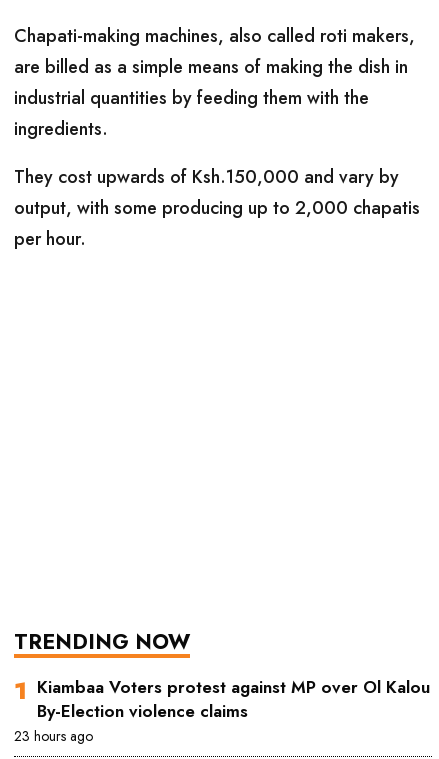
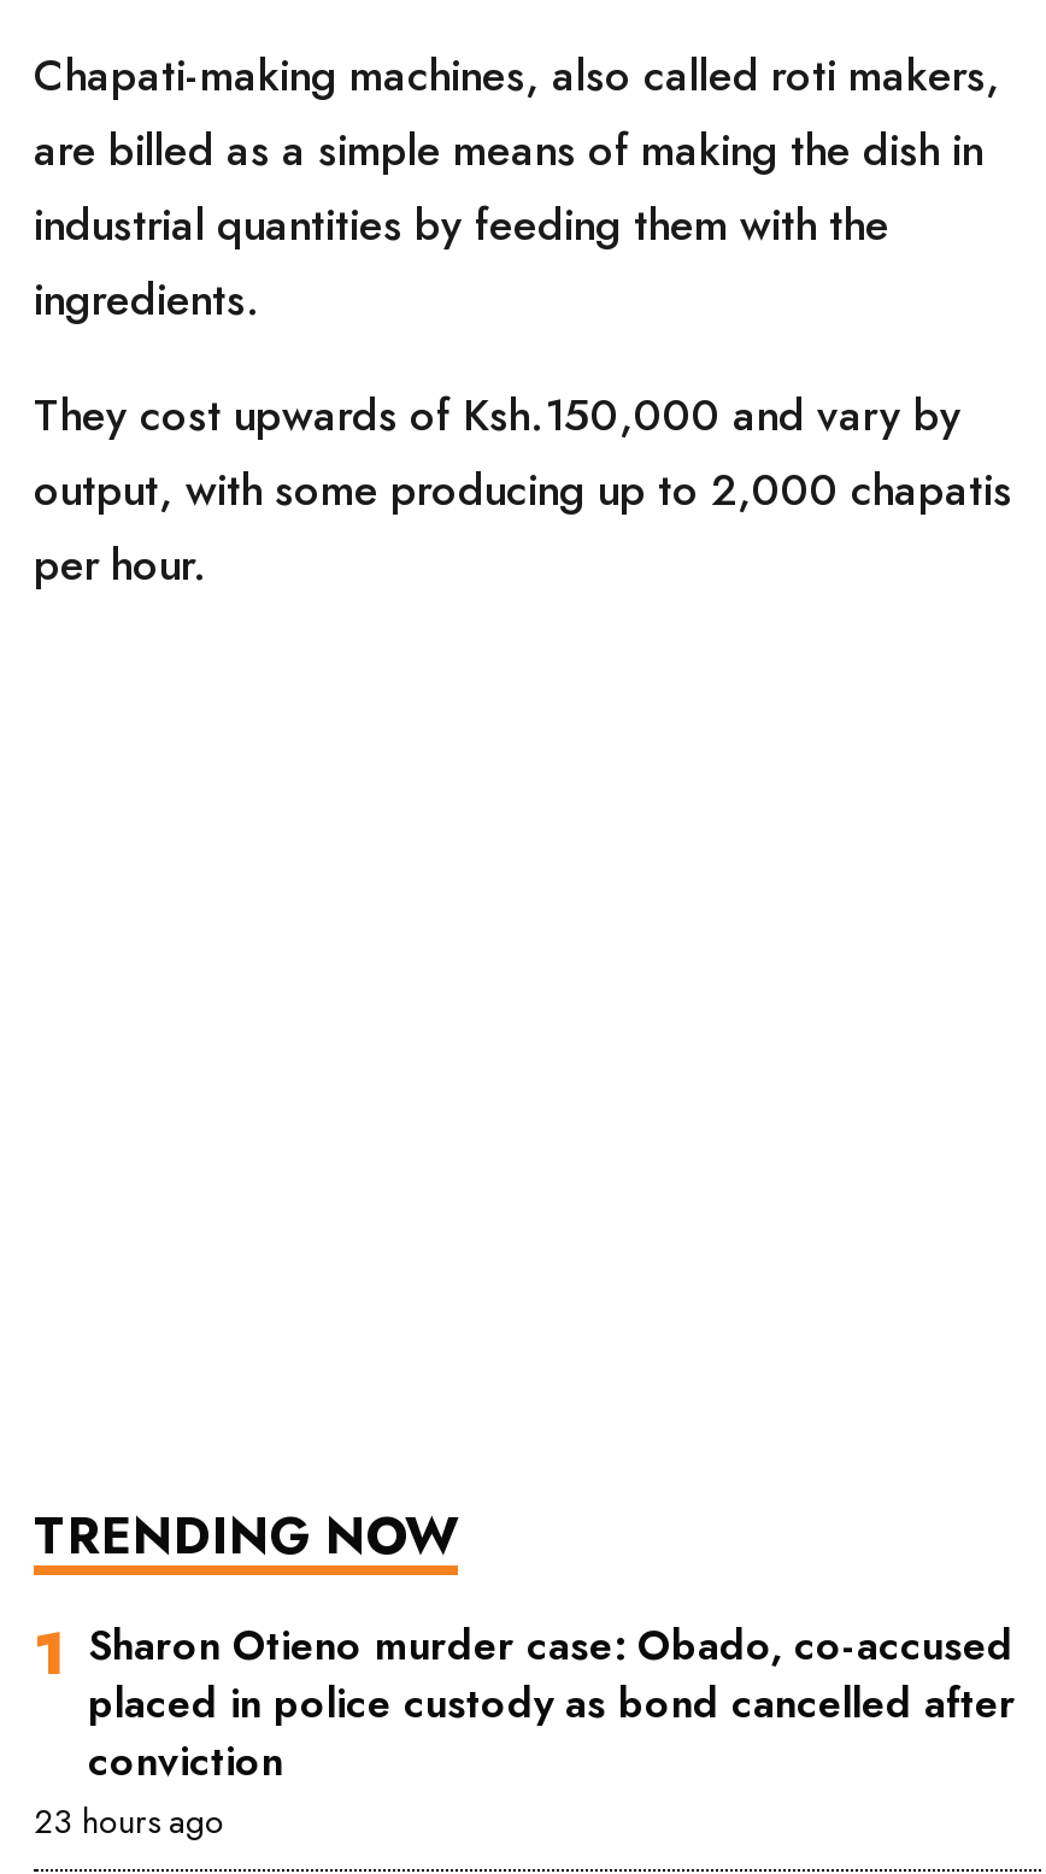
- Kiambaa Voters protest against MP over Ol Kalou
- By-Election violence claims
+ Sharon Otieno murder case: Obado, co-accused
+ placed in police custody as bond cancelled after
+ conviction
